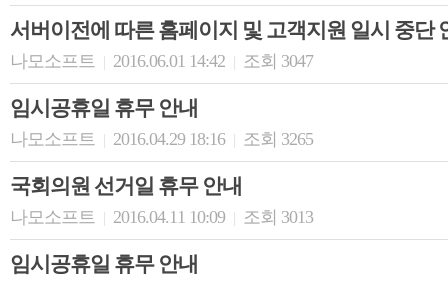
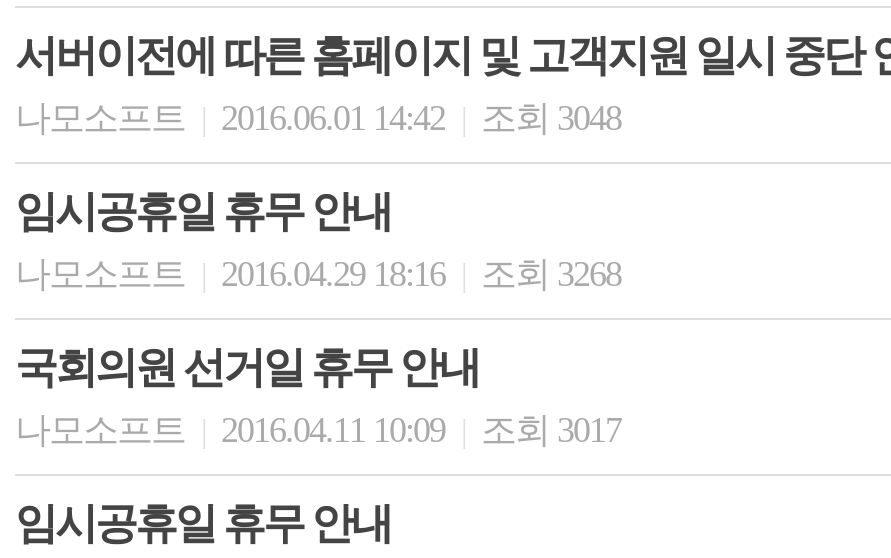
- 나모소프트 2016.06.01 14:42 조회 3047
+ 나모소프트 2016.06.01 14:42 조회 3048

- 나모소프트 2016.04.29 18:16 조회 3265
+ 나모소프트 2016.04.29 18:16 조회 3268

- 나모소프트 2016.04.11 10:09 조회 3013
+ 나모소프트 2016.04.11 10:09 조회 3017
